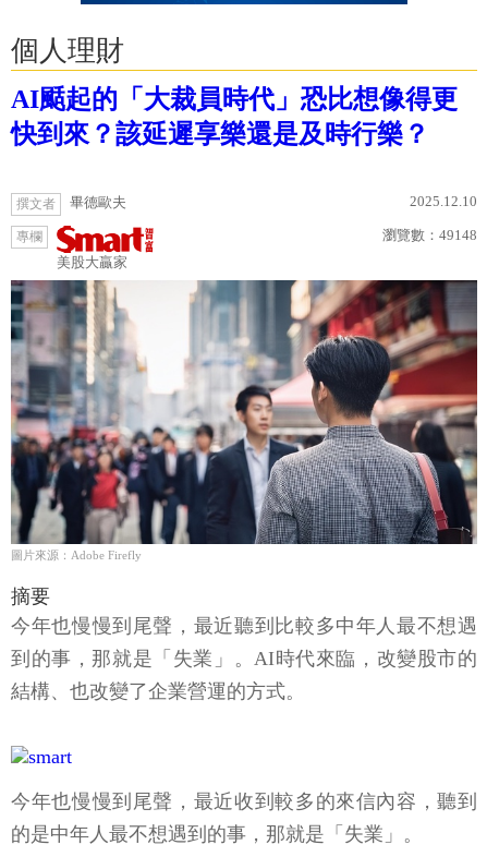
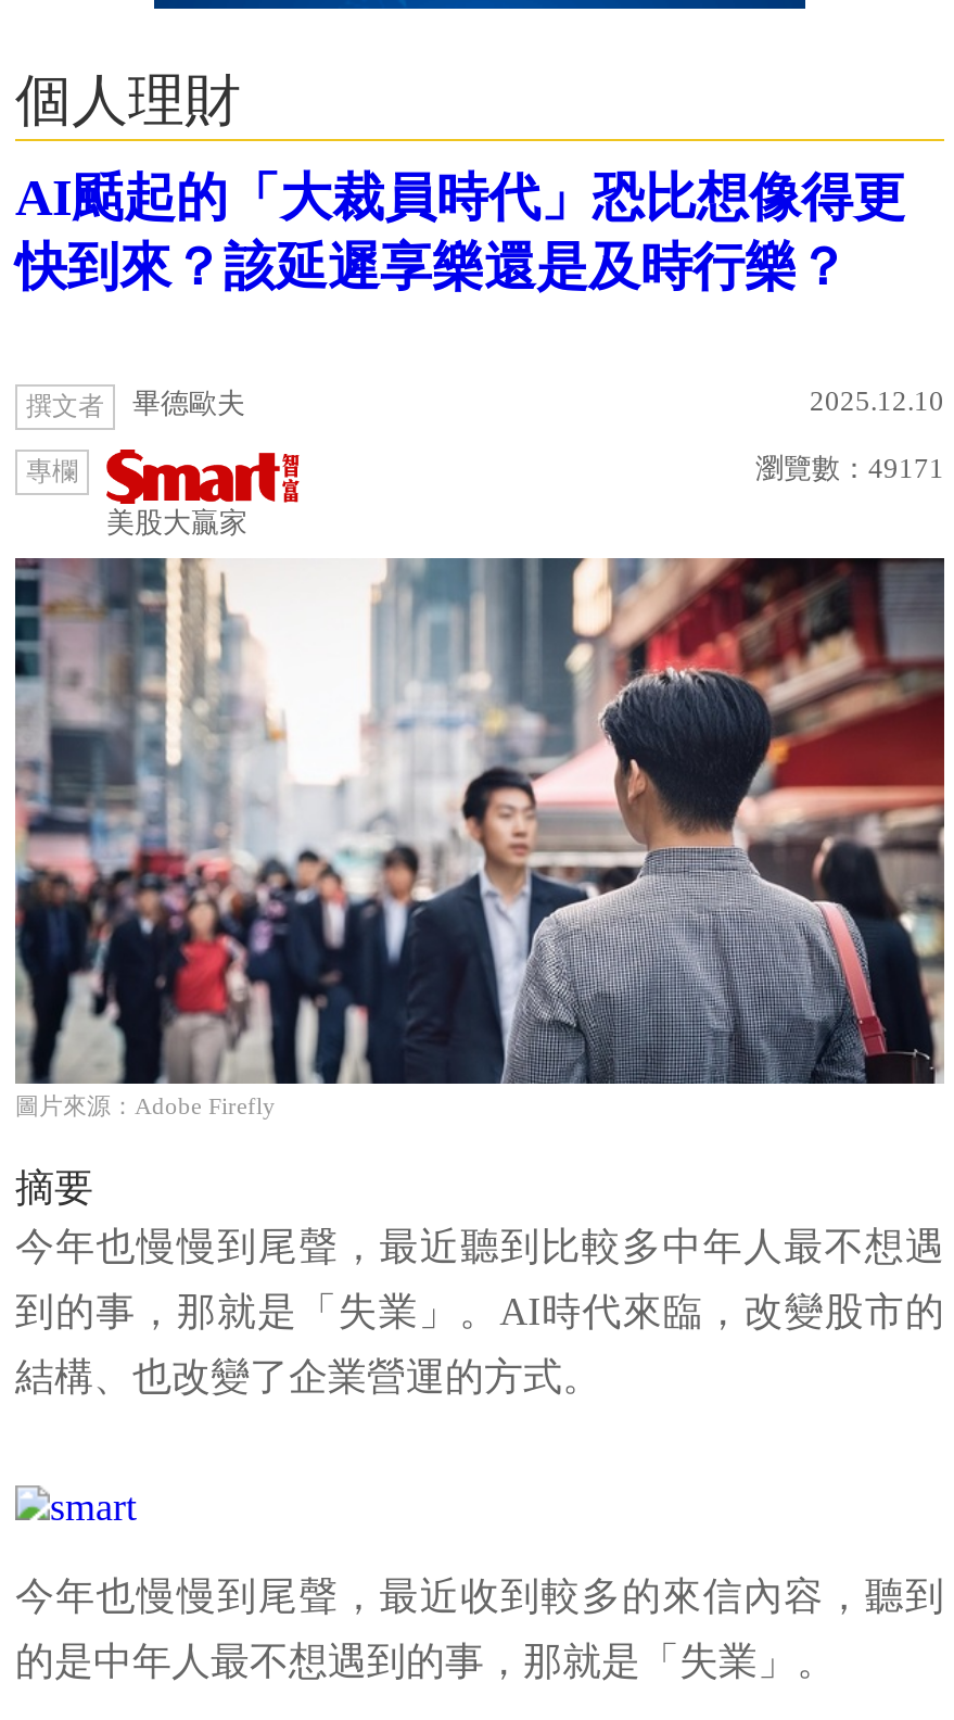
- 瀏覽數：49148
+ 瀏覽數：49171
